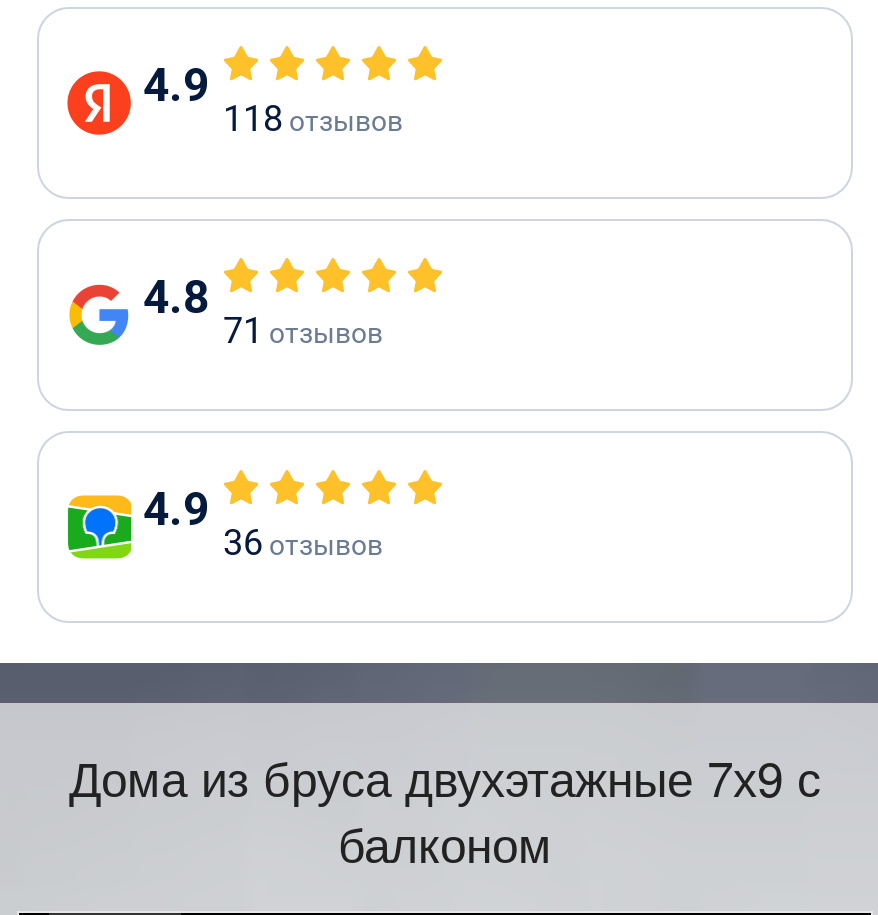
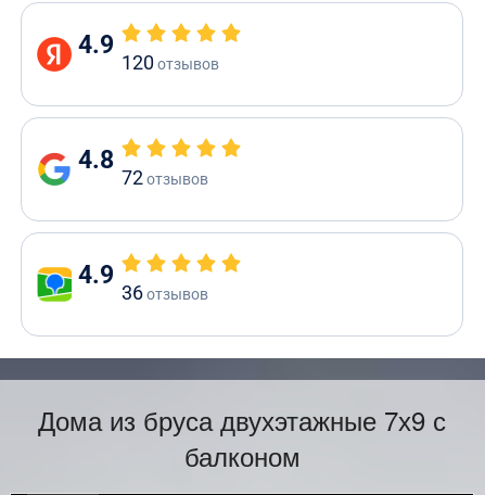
- 118 отзывов
+ 120 отзывов

- 71 отзывов
+ 72 отзывов
